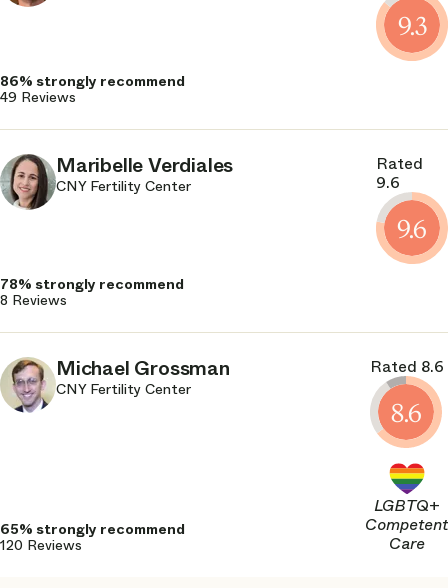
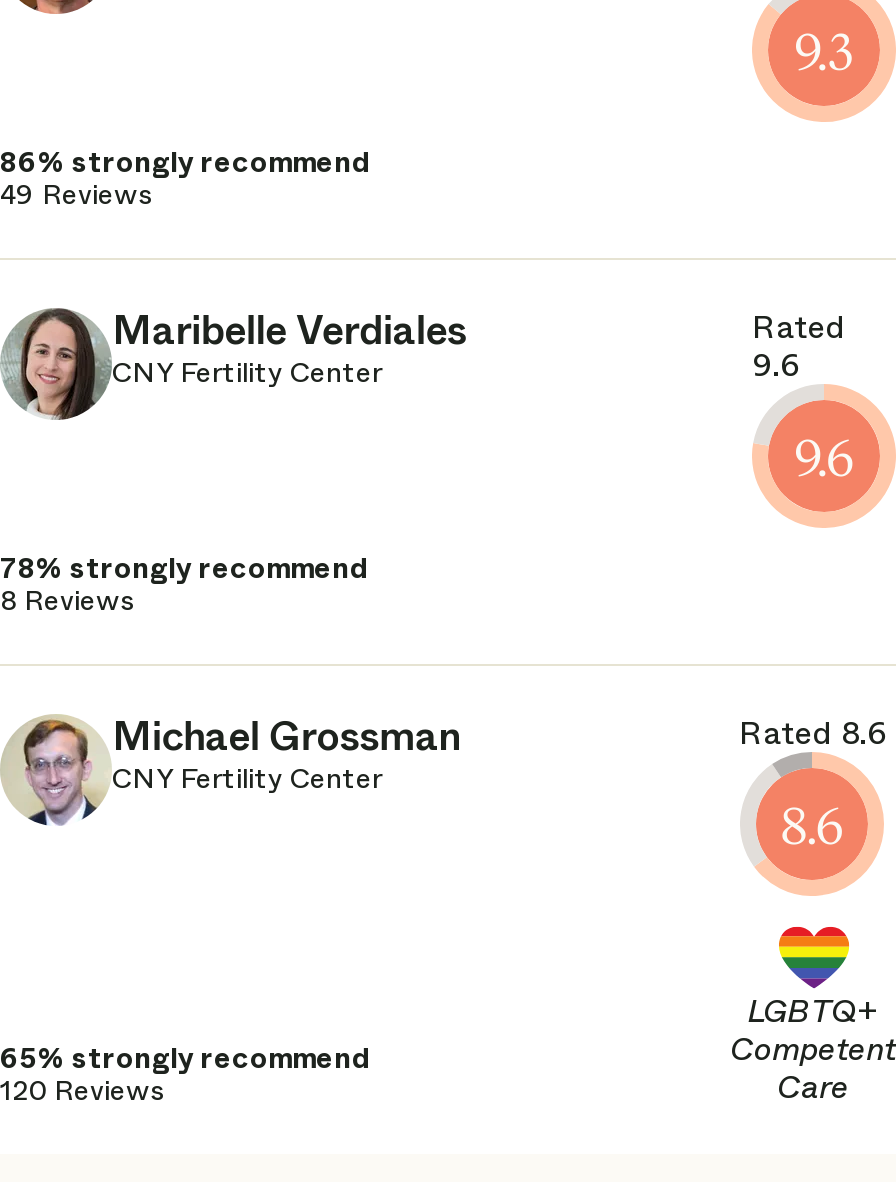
- 86%
- 49
+ 86% strongly recommend
+ 49 Reviews

- 78%
- 8
+ 78% strongly recommend
+ 8 Reviews

- 65%
- 120
+ 65% strongly recommend
+ 120 Reviews
